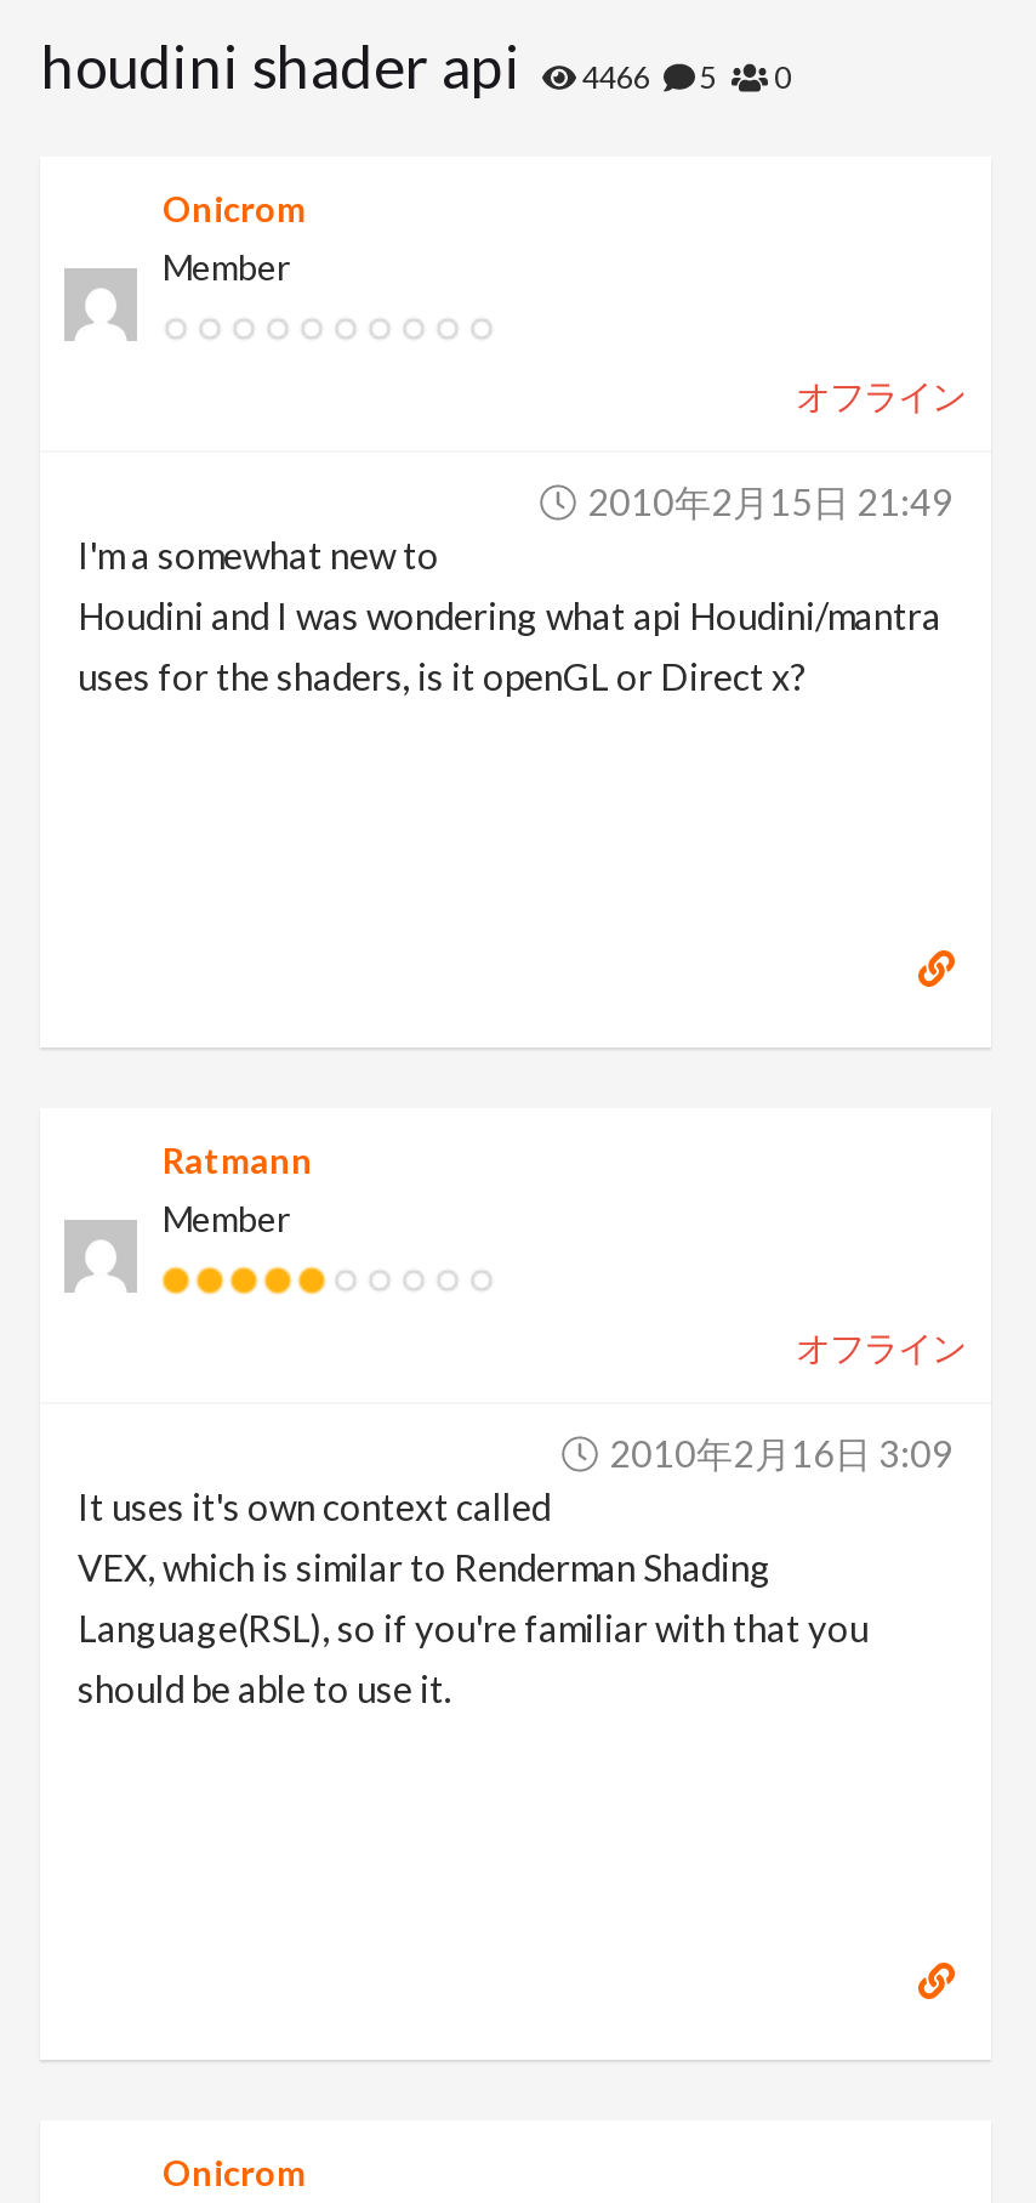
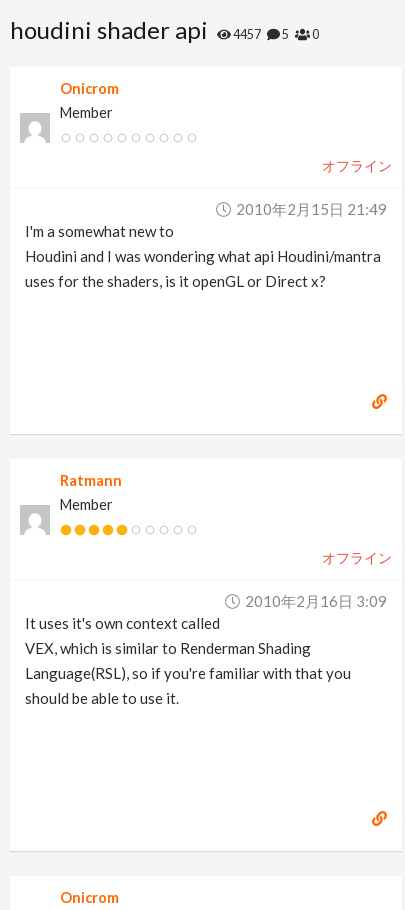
- 4466
+ 4457
